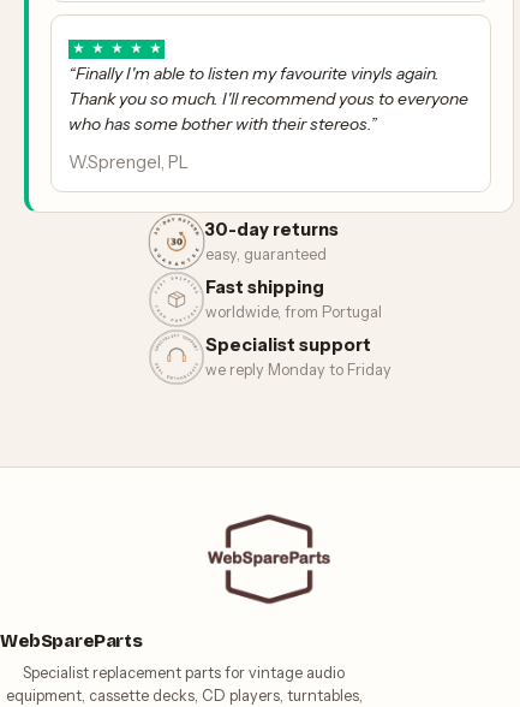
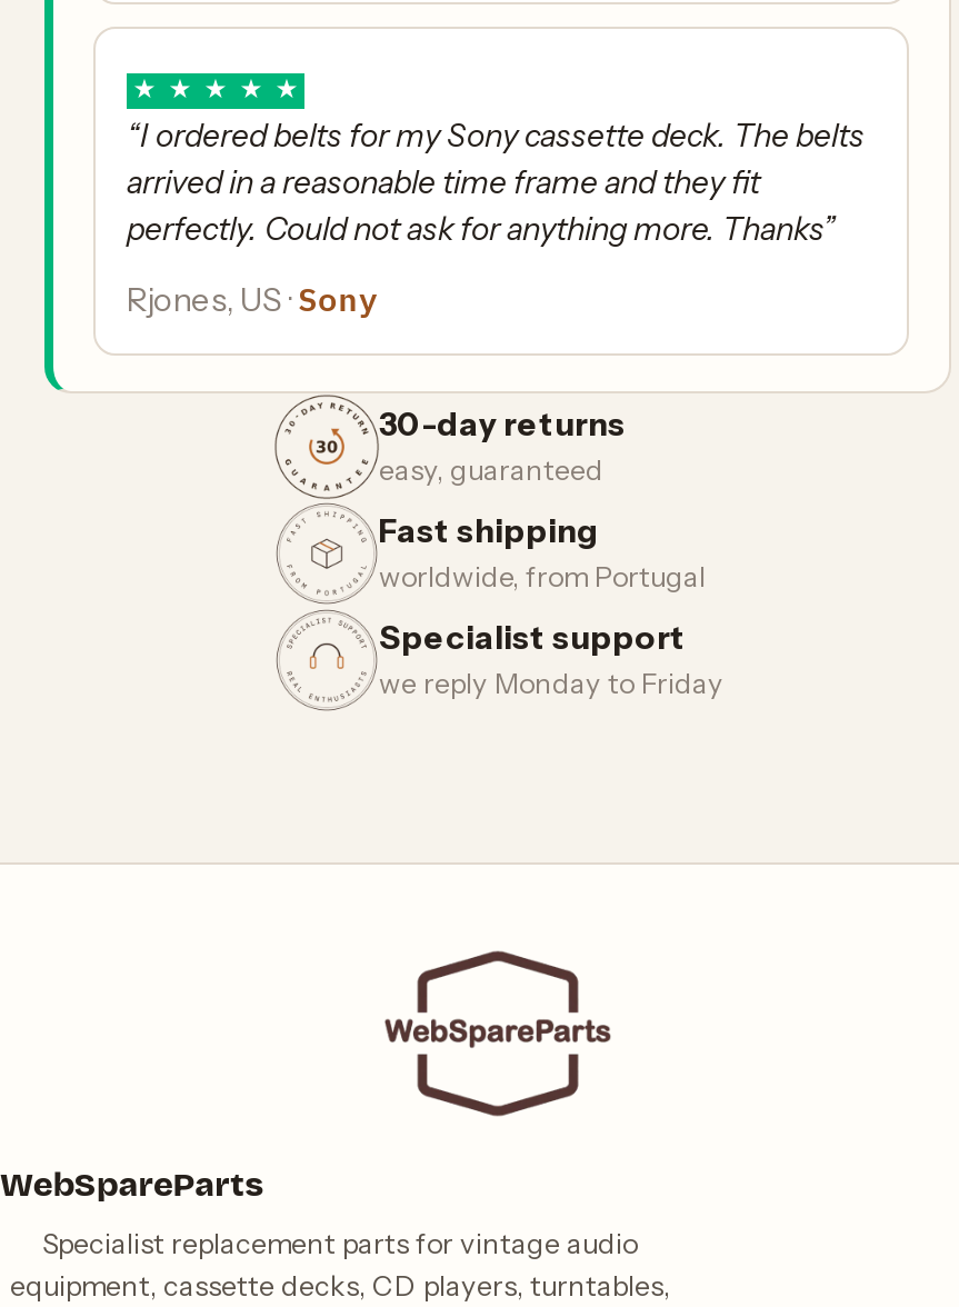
- “Finally I'm able to listen my favourite vinyls again.
- Thank you so much. I'll recommend yous to everyone
- who has some bother with their stereos.”
+ “I ordered belts for my Sony cassette deck. The belts
+ arrived in a reasonable time frame and they fit
+ perfectly. Could not ask for anything more. Thanks”

- W.Sprengel, PL
+ Rjones, US · Sony
